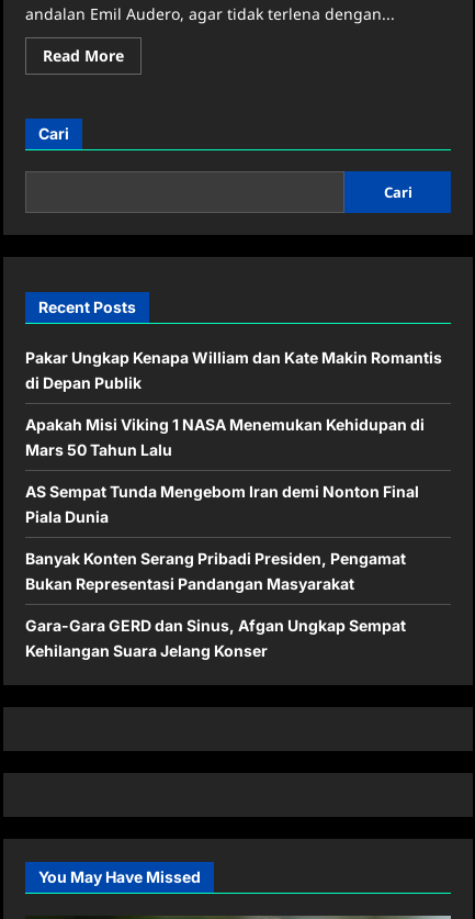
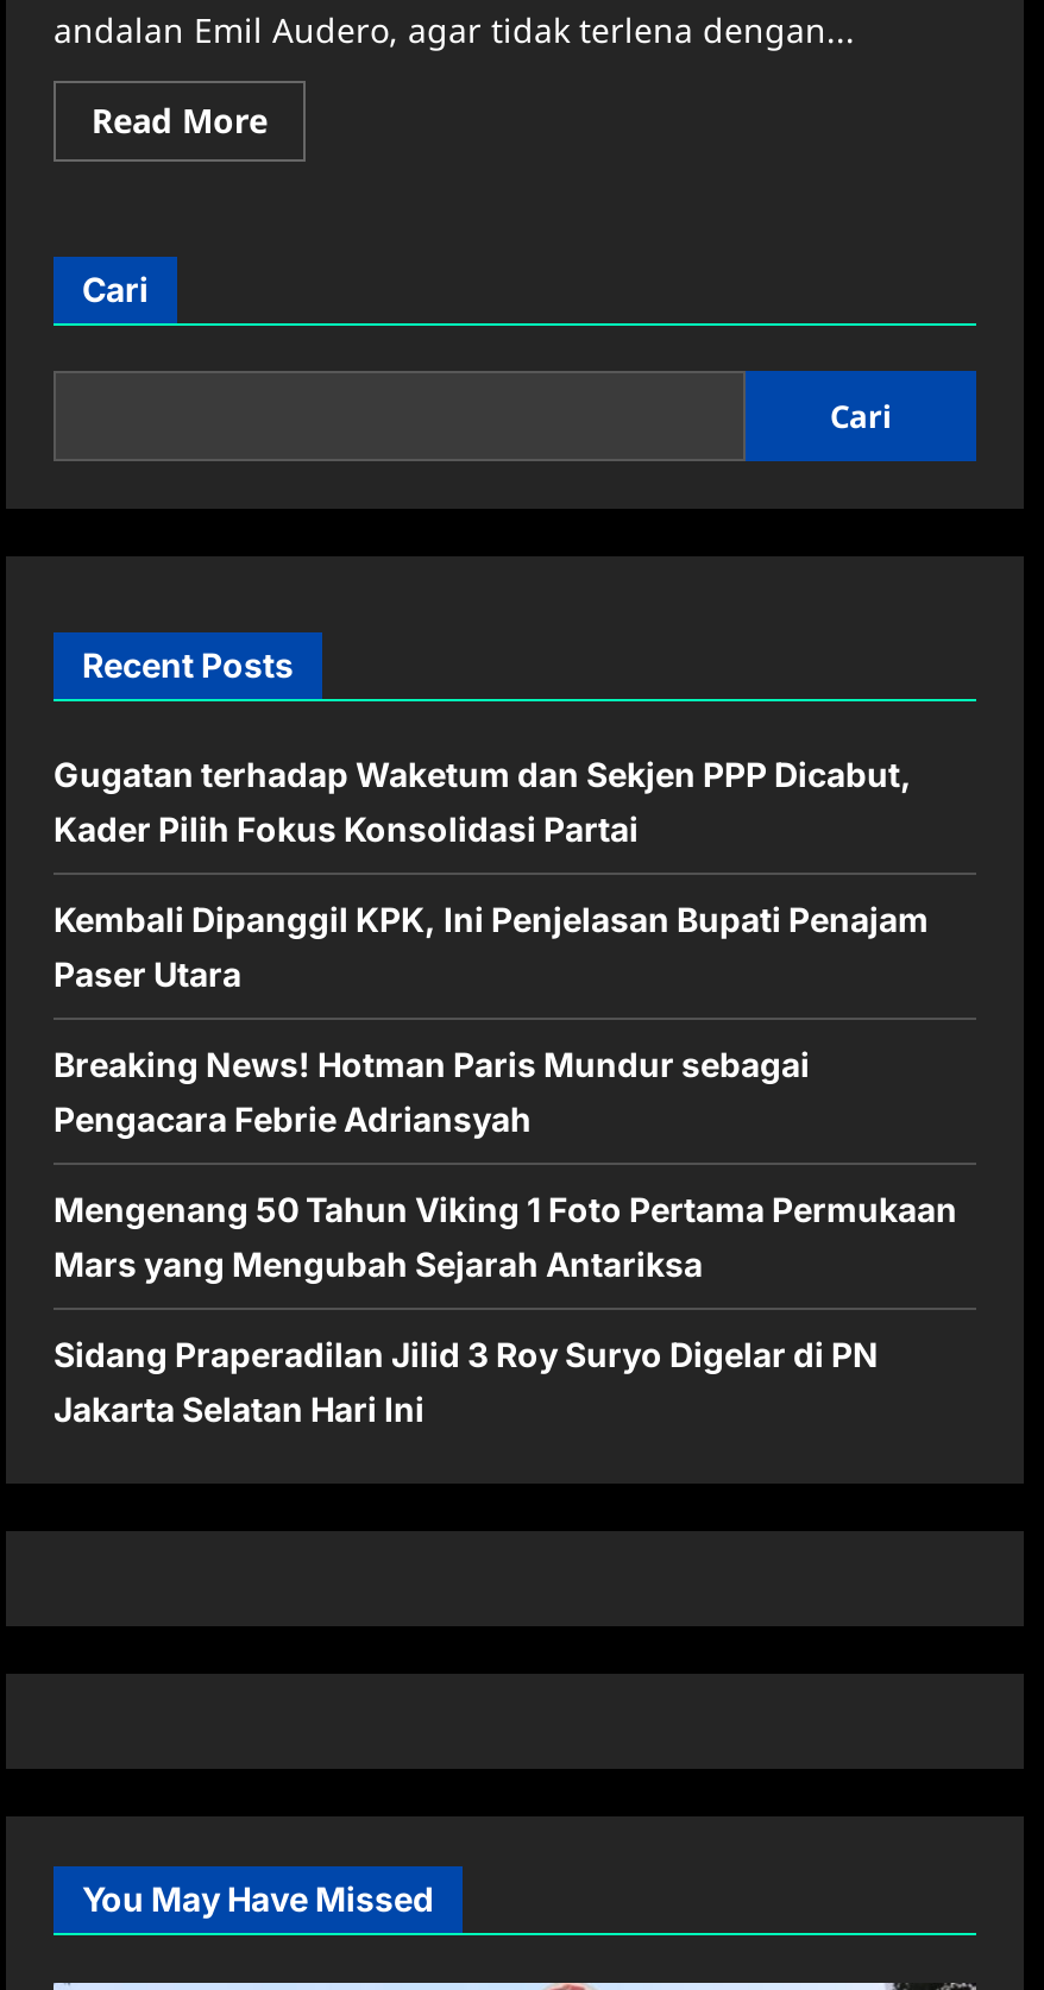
- Pakar Ungkap Kenapa William dan Kate Makin Romantis
- di Depan Publik
+ Gugatan terhadap Waketum dan Sekjen PPP Dicabut,
+ Kader Pilih Fokus Konsolidasi Partai

- Apakah Misi Viking 1 NASA Menemukan Kehidupan di
- Mars 50 Tahun Lalu
+ Kembali Dipanggil KPK, Ini Penjelasan Bupati Penajam
+ Paser Utara

- AS Sempat Tunda Mengebom Iran demi Nonton Final
- Piala Dunia
+ Breaking News! Hotman Paris Mundur sebagai
+ Pengacara Febrie Adriansyah

- Banyak Konten Serang Pribadi Presiden, Pengamat
- Bukan Representasi Pandangan Masyarakat
+ Mengenang 50 Tahun Viking 1 Foto Pertama Permukaan
+ Mars yang Mengubah Sejarah Antariksa

- Gara-Gara GERD dan Sinus, Afgan Ungkap Sempat
- Kehilangan Suara Jelang Konser
+ Sidang Praperadilan Jilid 3 Roy Suryo Digelar di PN
+ Jakarta Selatan Hari Ini
